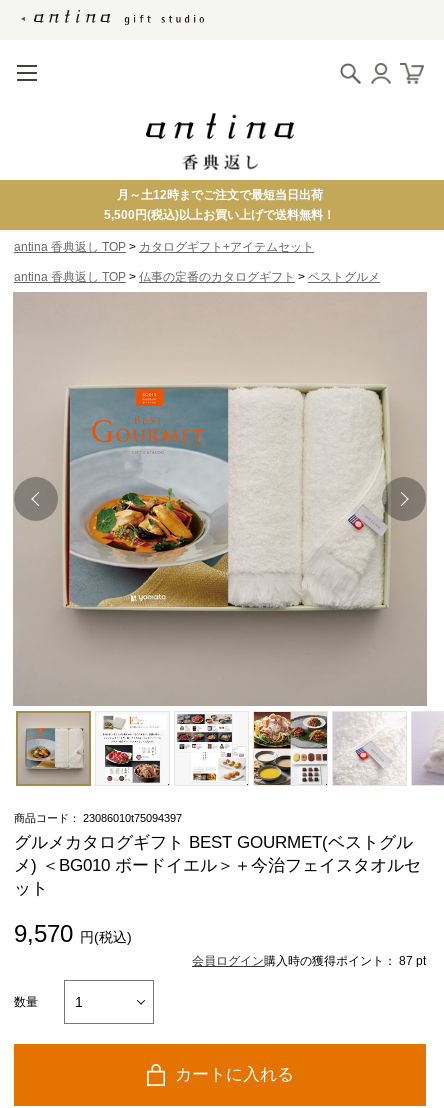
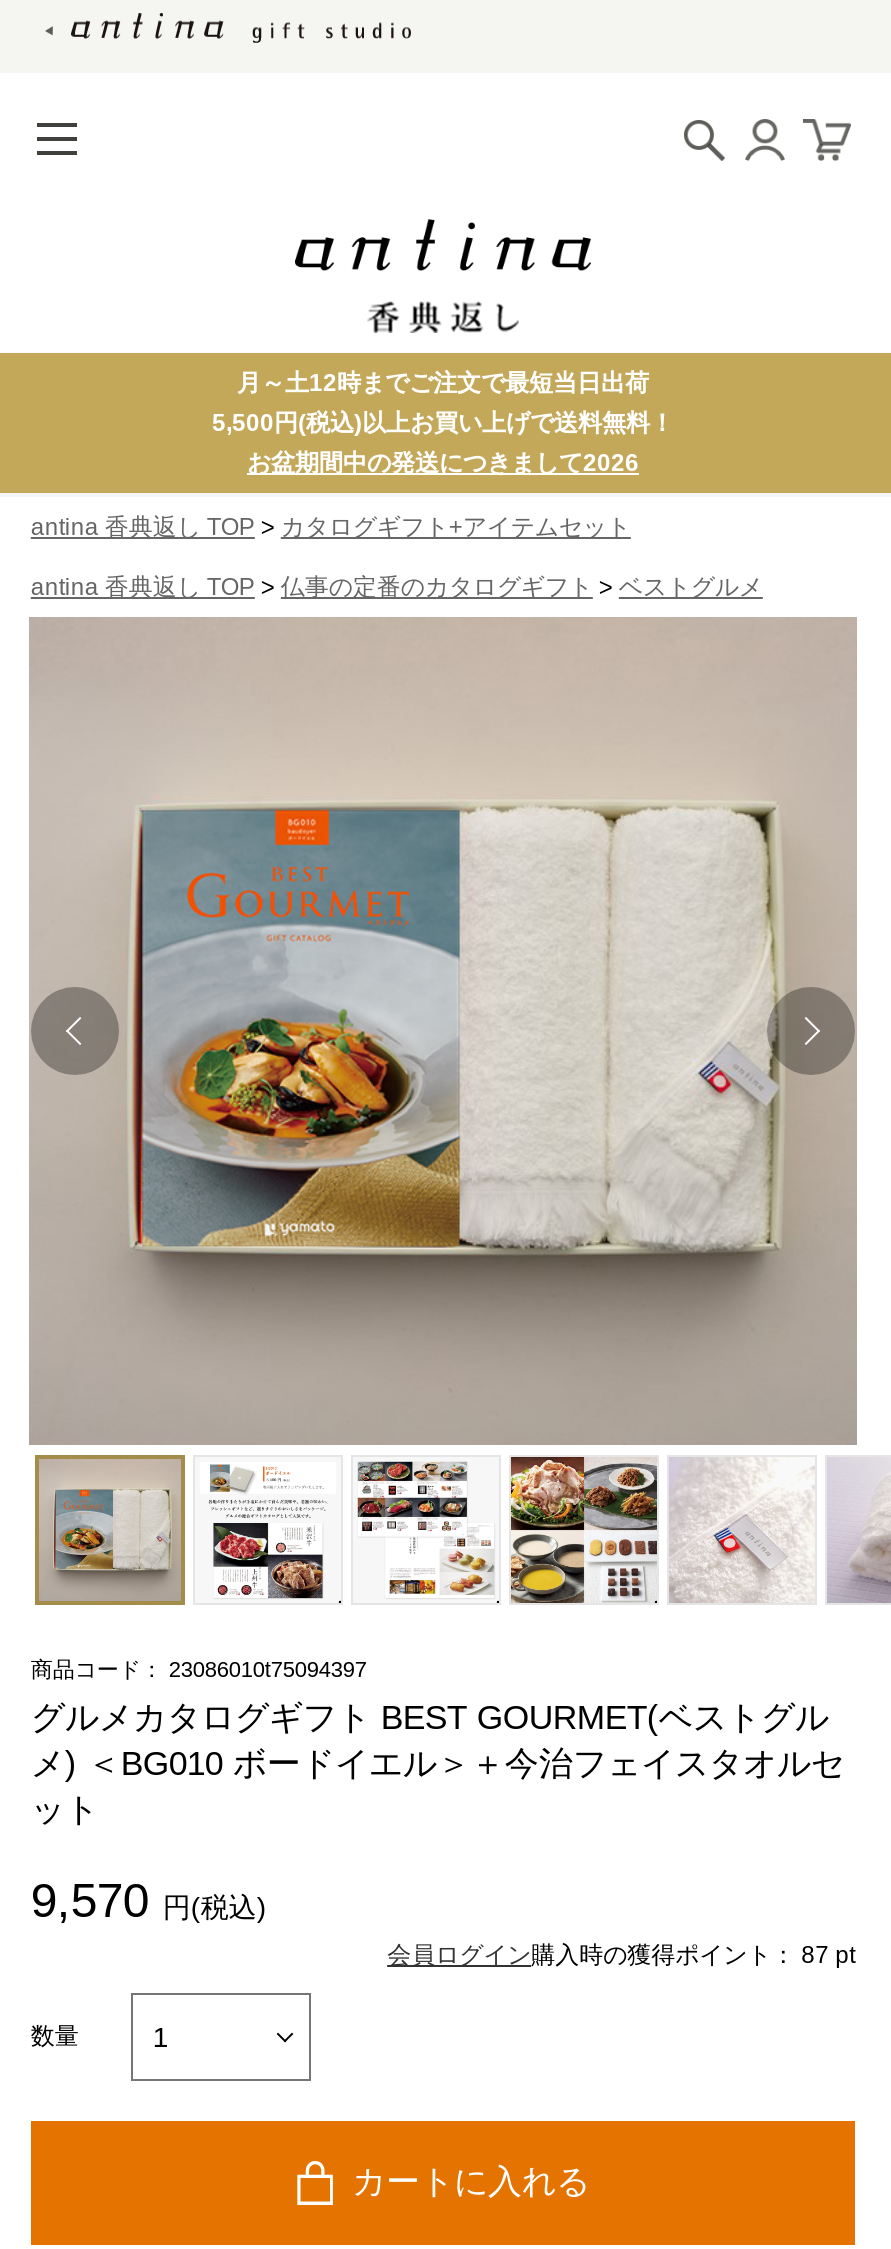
+ お盆期間中の発送につきまして2026
